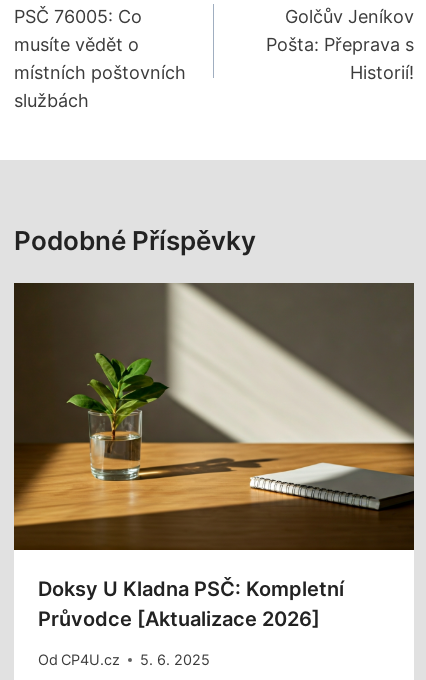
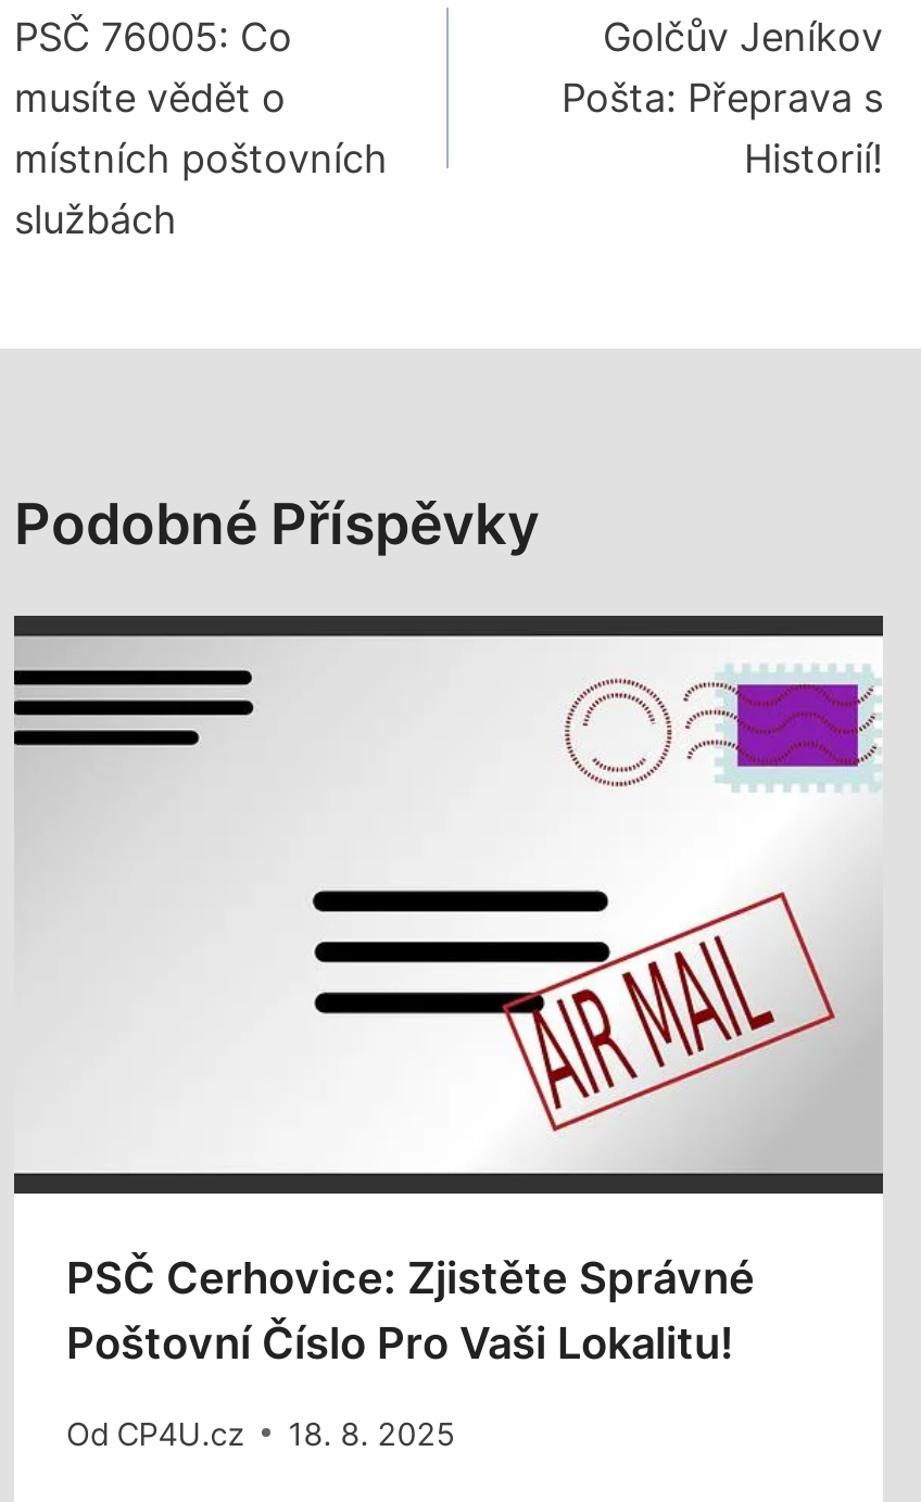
- [image]
- Doksy U Kladna PSČ: Kompletní
- Průvodce [Aktualizace 2026]
+ [image]
+ PSČ Cerhovice: Zjistěte Správné
+ Poštovní Číslo Pro Vaši Lokalitu!

- Od CP4U.cz 5. 6. 2025
+ Od CP4U.cz 18. 8. 2025
